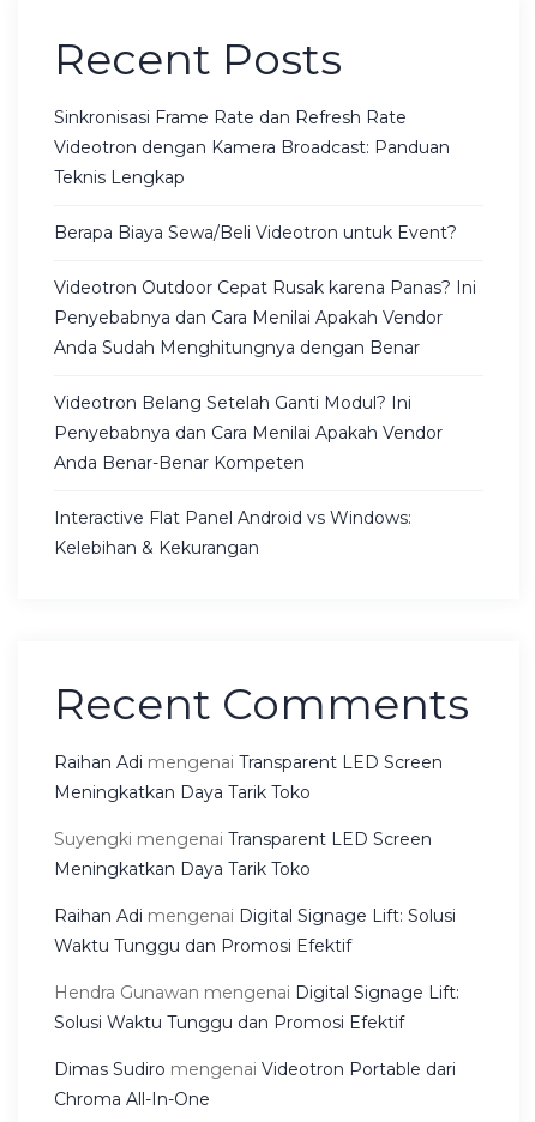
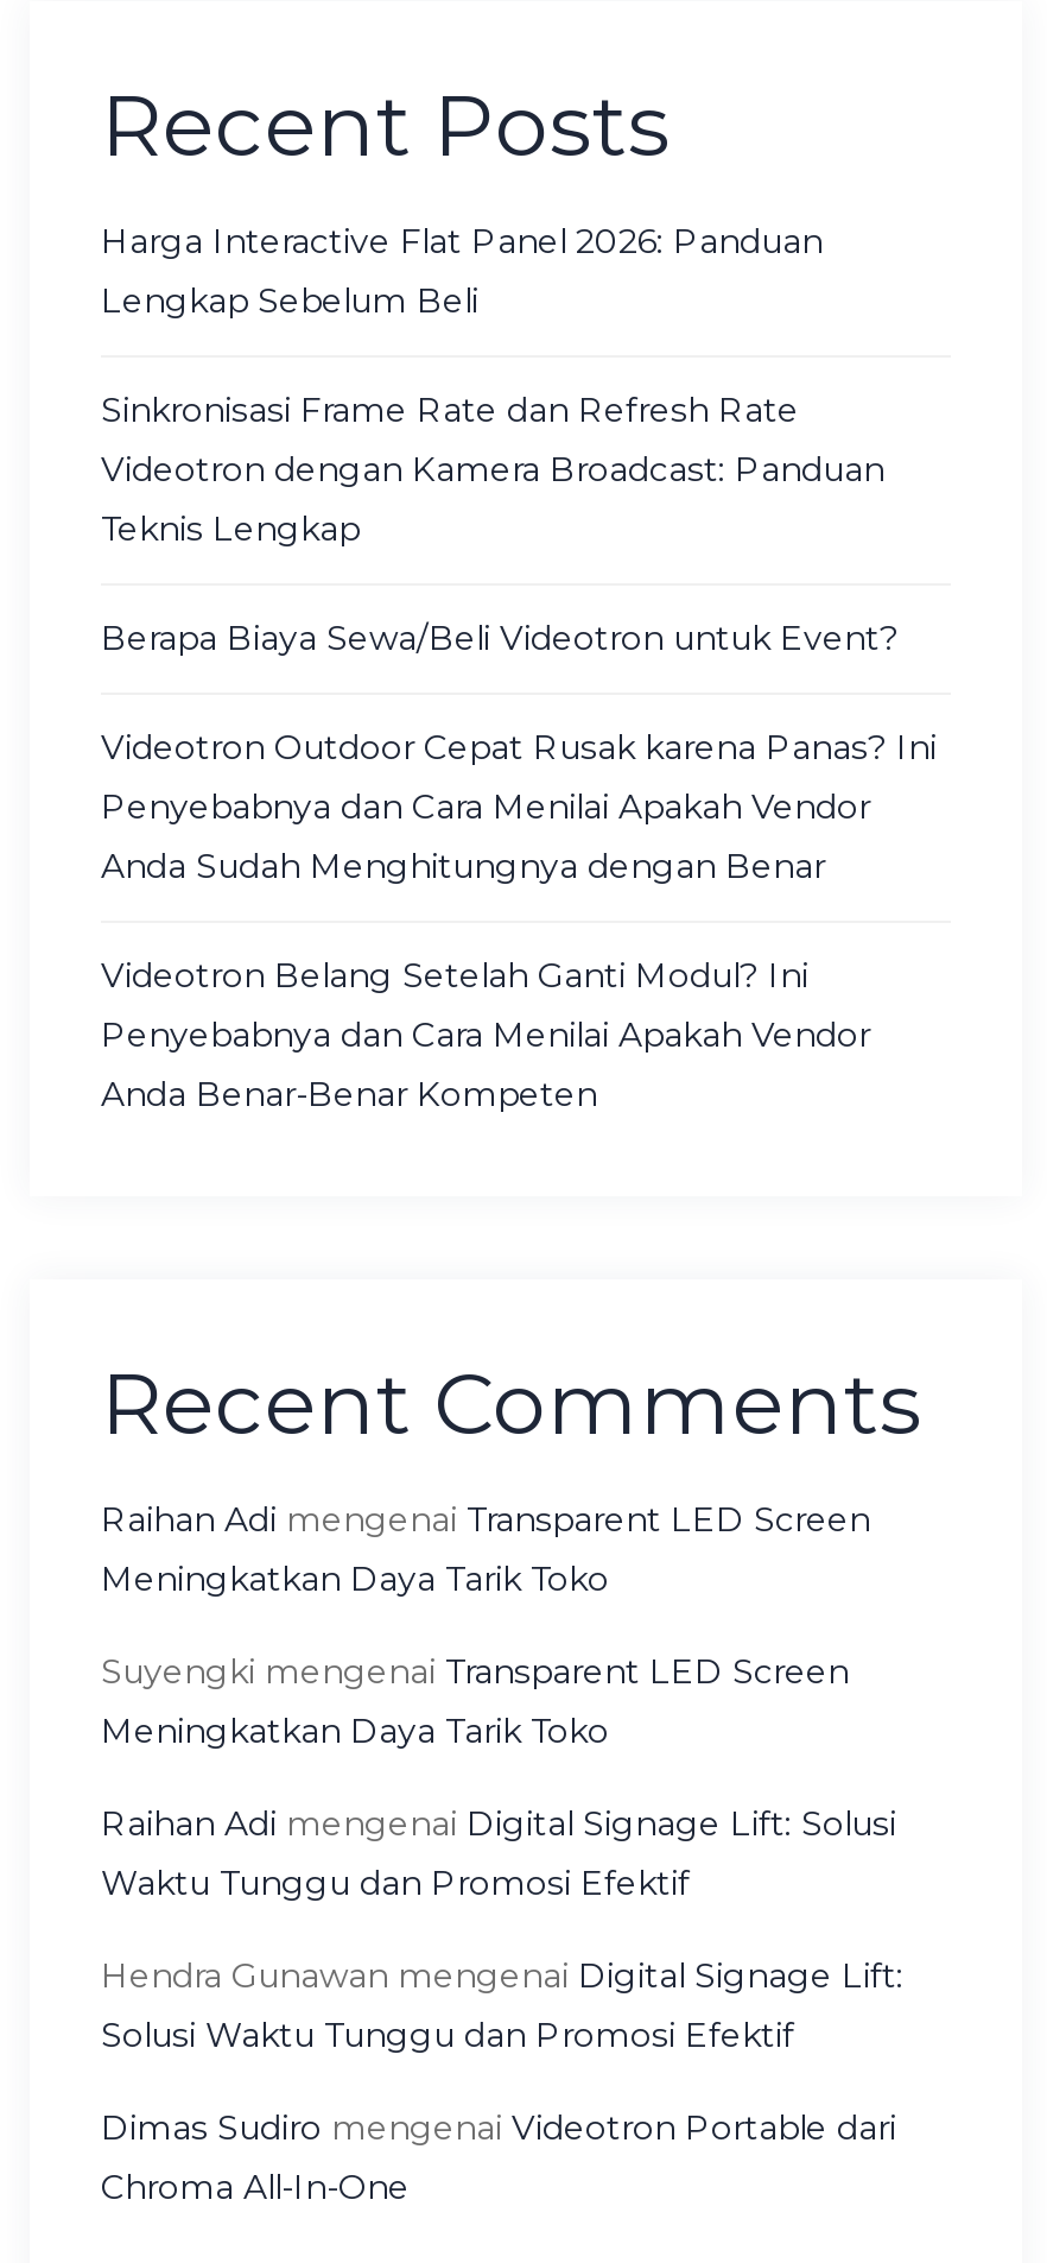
+ Harga Interactive Flat Panel 2026: Panduan
+ Lengkap Sebelum Beli

moved down: Sinkronisasi Frame Rate dan Refresh Rate | Videotron dengan Kamera Broadcast: Panduan | Teknis Lengkap | ... | Penyebabnya dan Cara Menilai Apakah Vendor | Anda Benar-Benar Kompeten

- Interactive Flat Panel Android vs Windows:
- Kelebihan & Kekurangan
